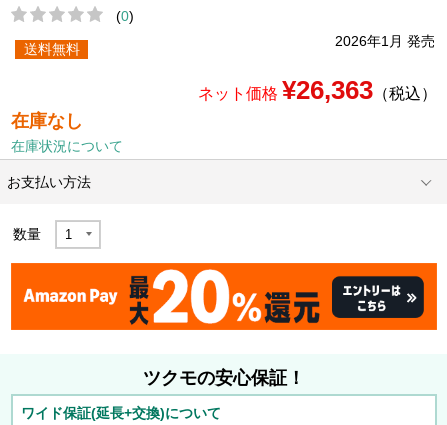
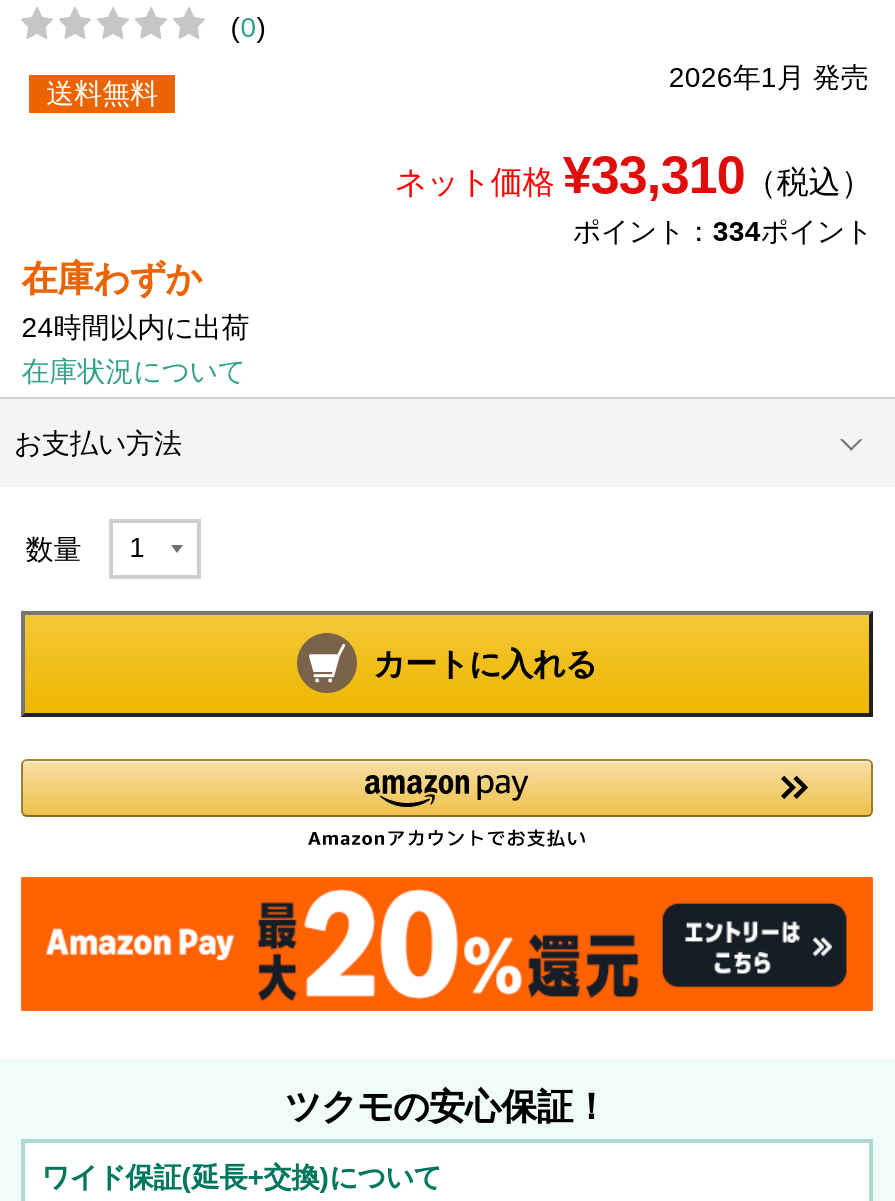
- ネット価格¥26,363（税込）
- 在庫なし
+ ネット価格¥33,310（税込）
+ ポイント：334ポイント
+ 在庫わずか
+ 24時間以内に出荷

+ [image]
+ カートに入れる

+ [image]
